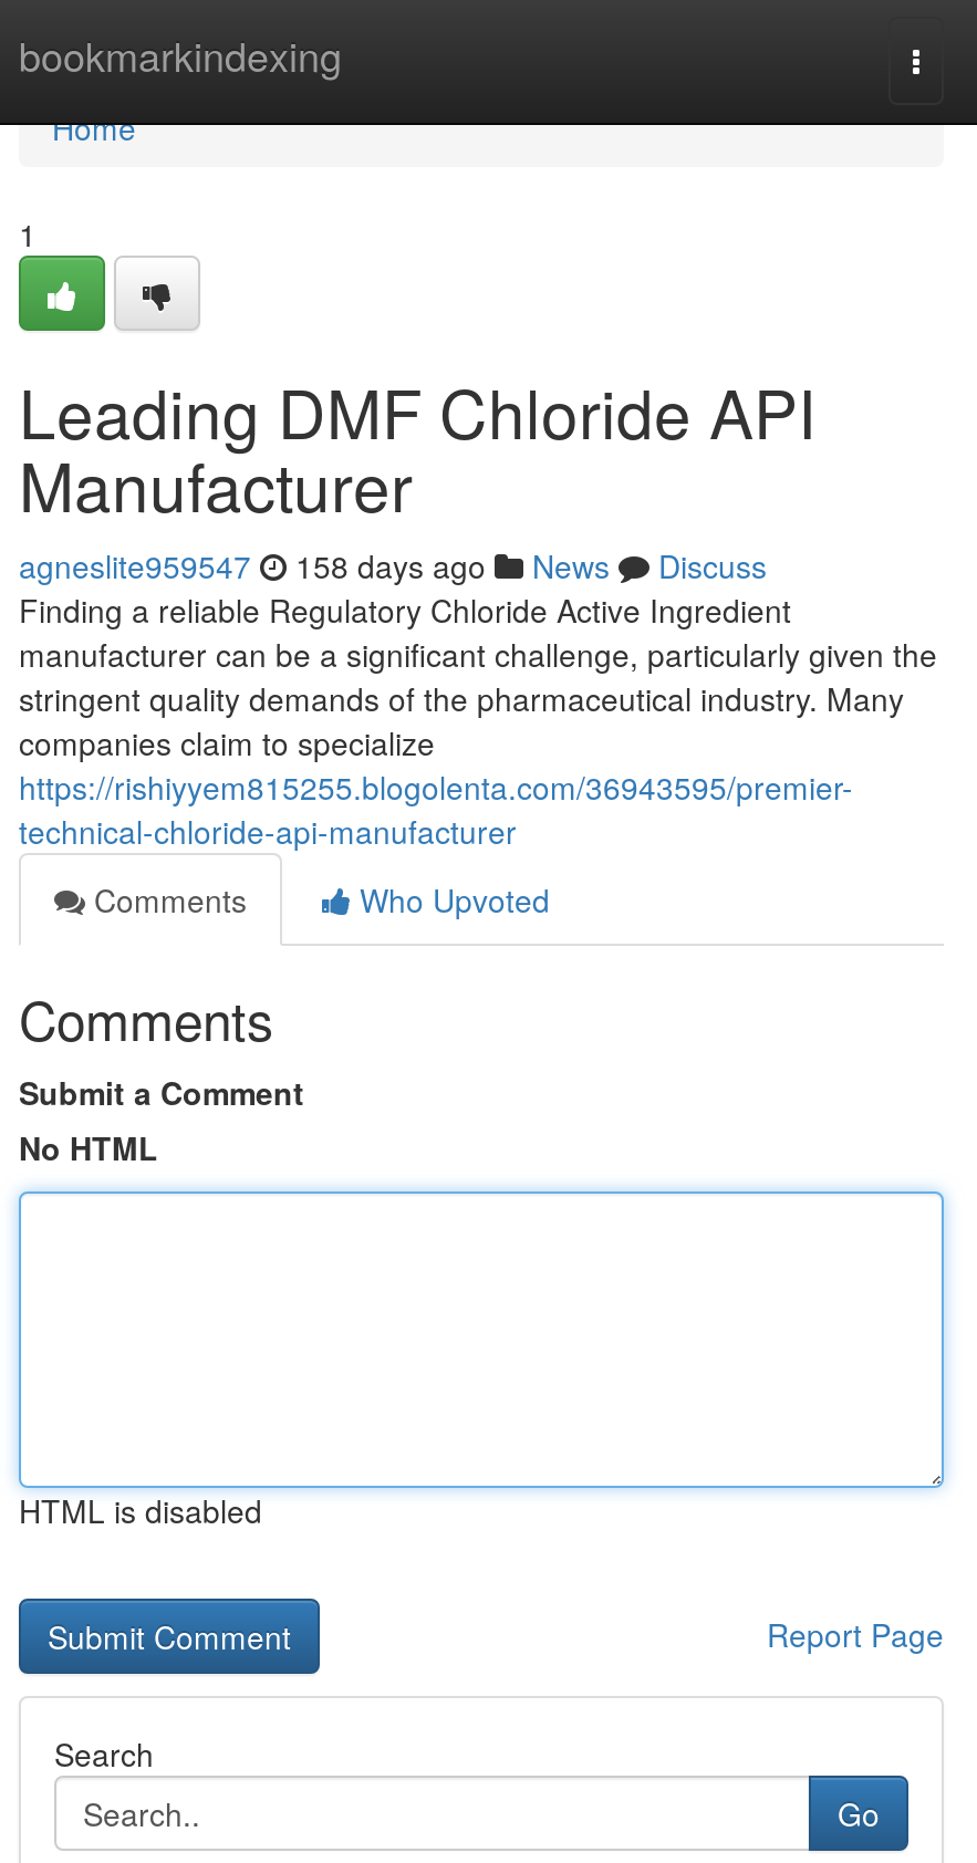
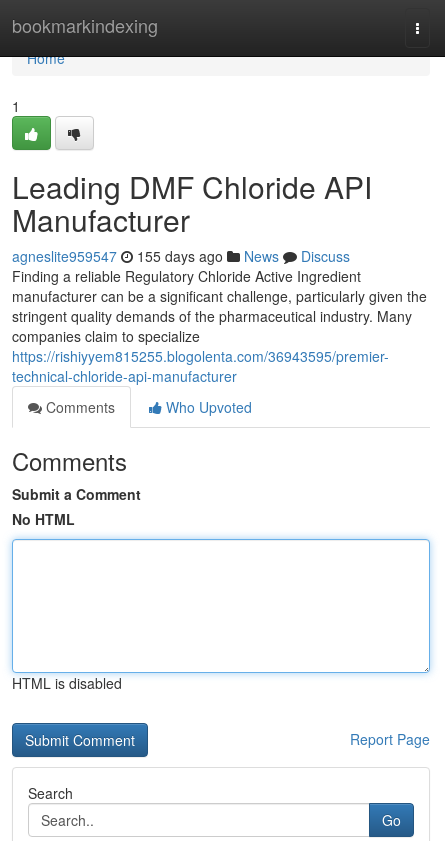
- agneslite959547 158 days ago News Discuss
+ agneslite959547 155 days ago News Discuss
